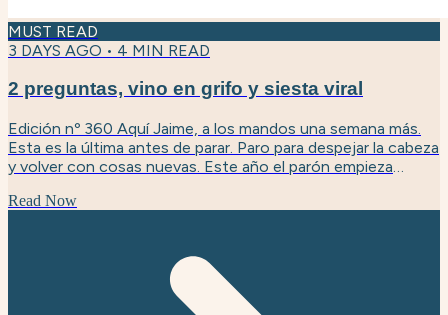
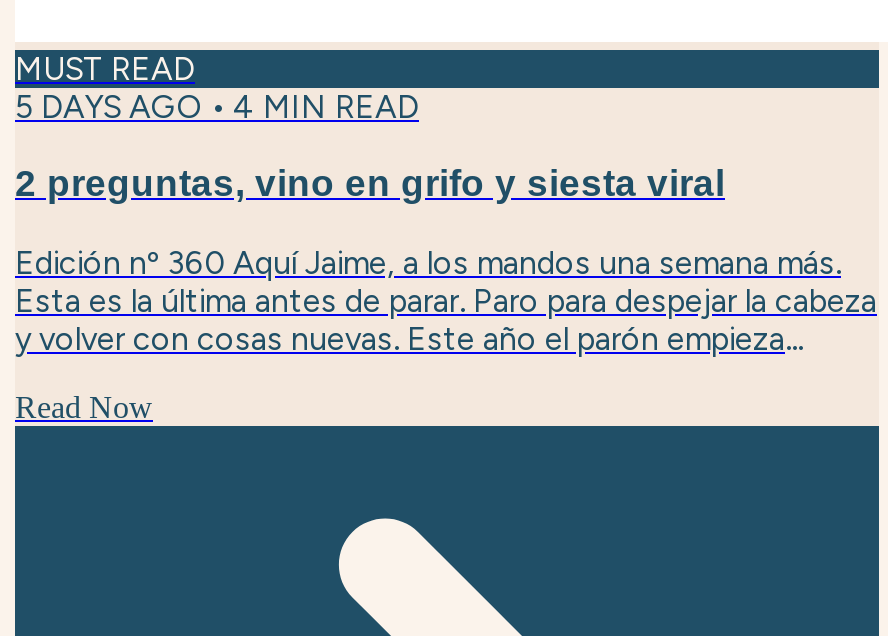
- 3 DAYS AGO•4MIN READ
+ 5 DAYS AGO•4MIN READ
